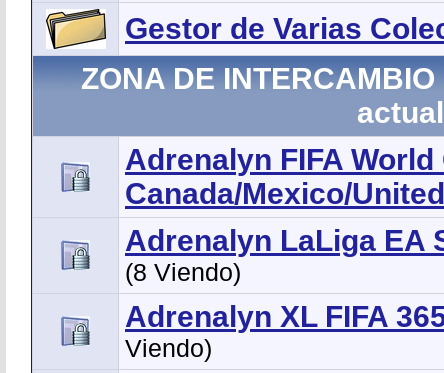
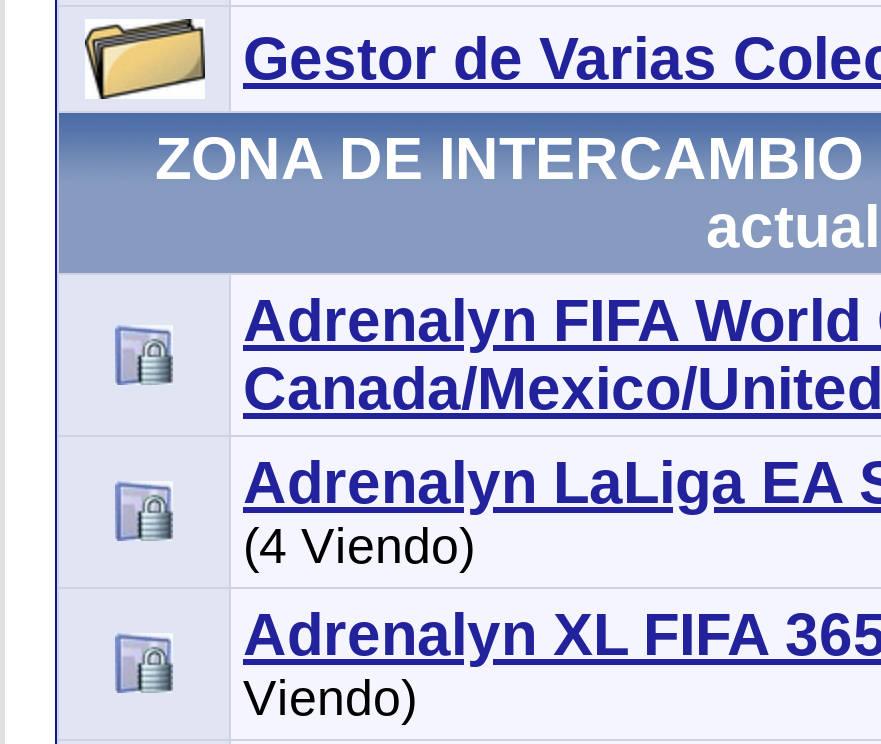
- (8 Viendo)
+ (4 Viendo)
